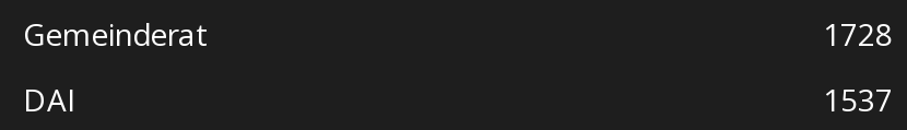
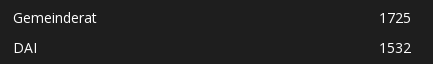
- 1728
+ 1725

- 1537
+ 1532
